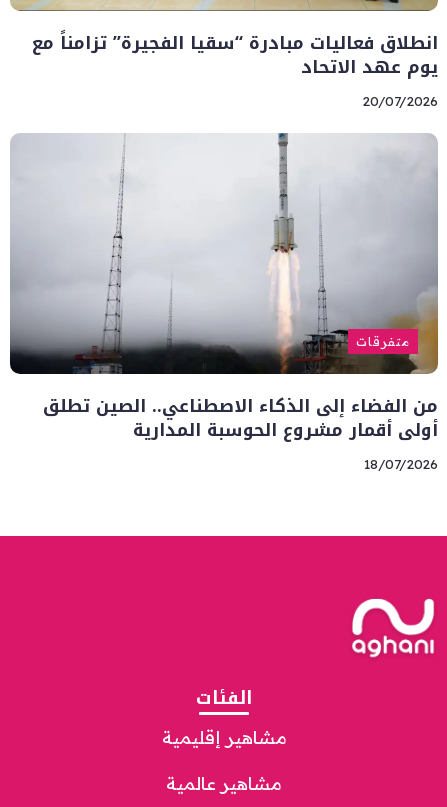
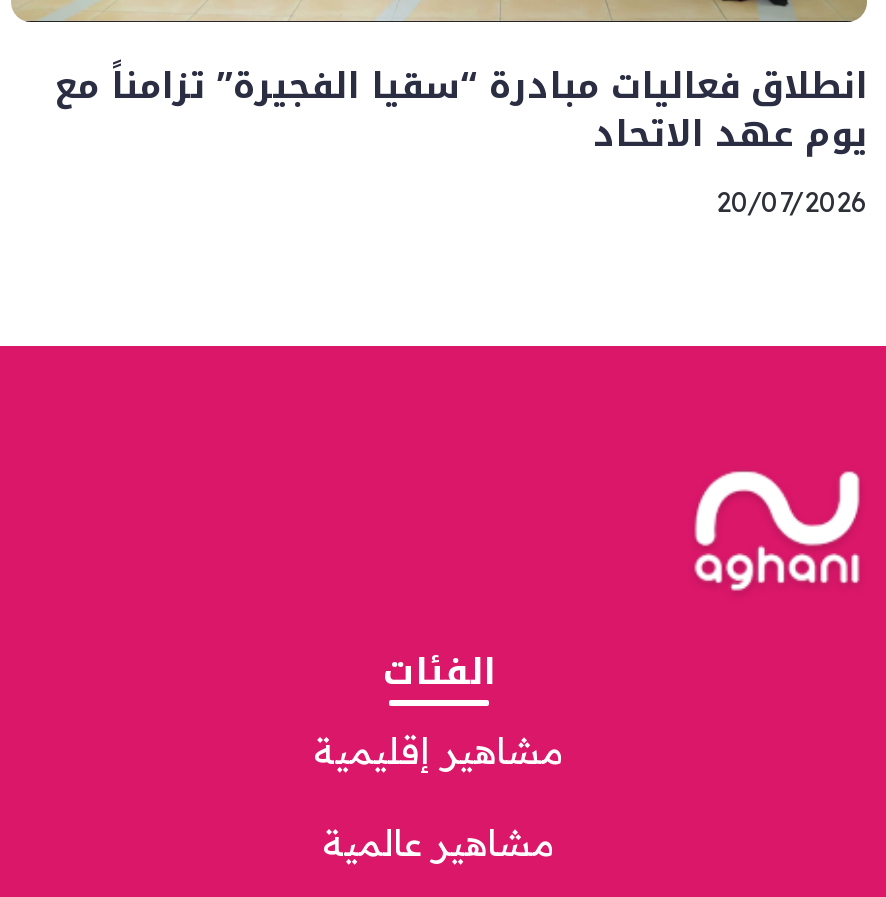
- [image]
- متفرقات
- من الفضاء إلى الذكاء الاصطناعي.. الصين تطلق
- أولى أقمار مشروع الحوسبة المدارية
- 18/07/2026
